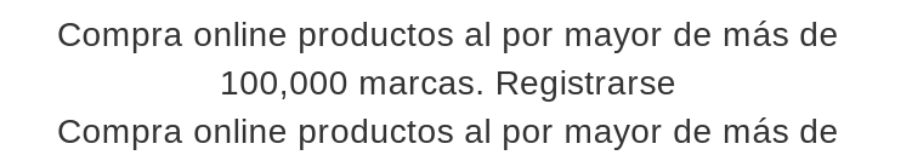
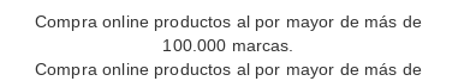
- 100,000 marcas. Registrarse
+ 100.000 marcas.
